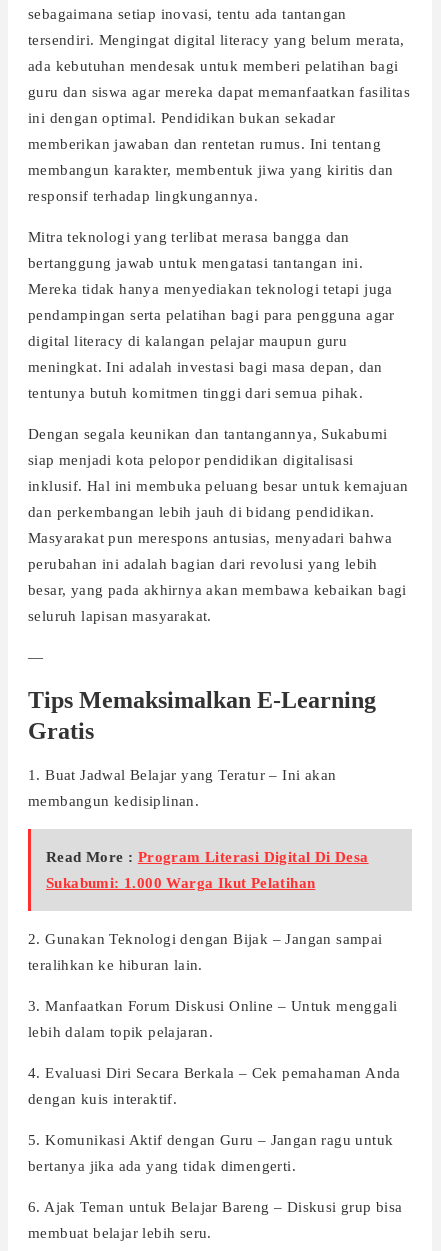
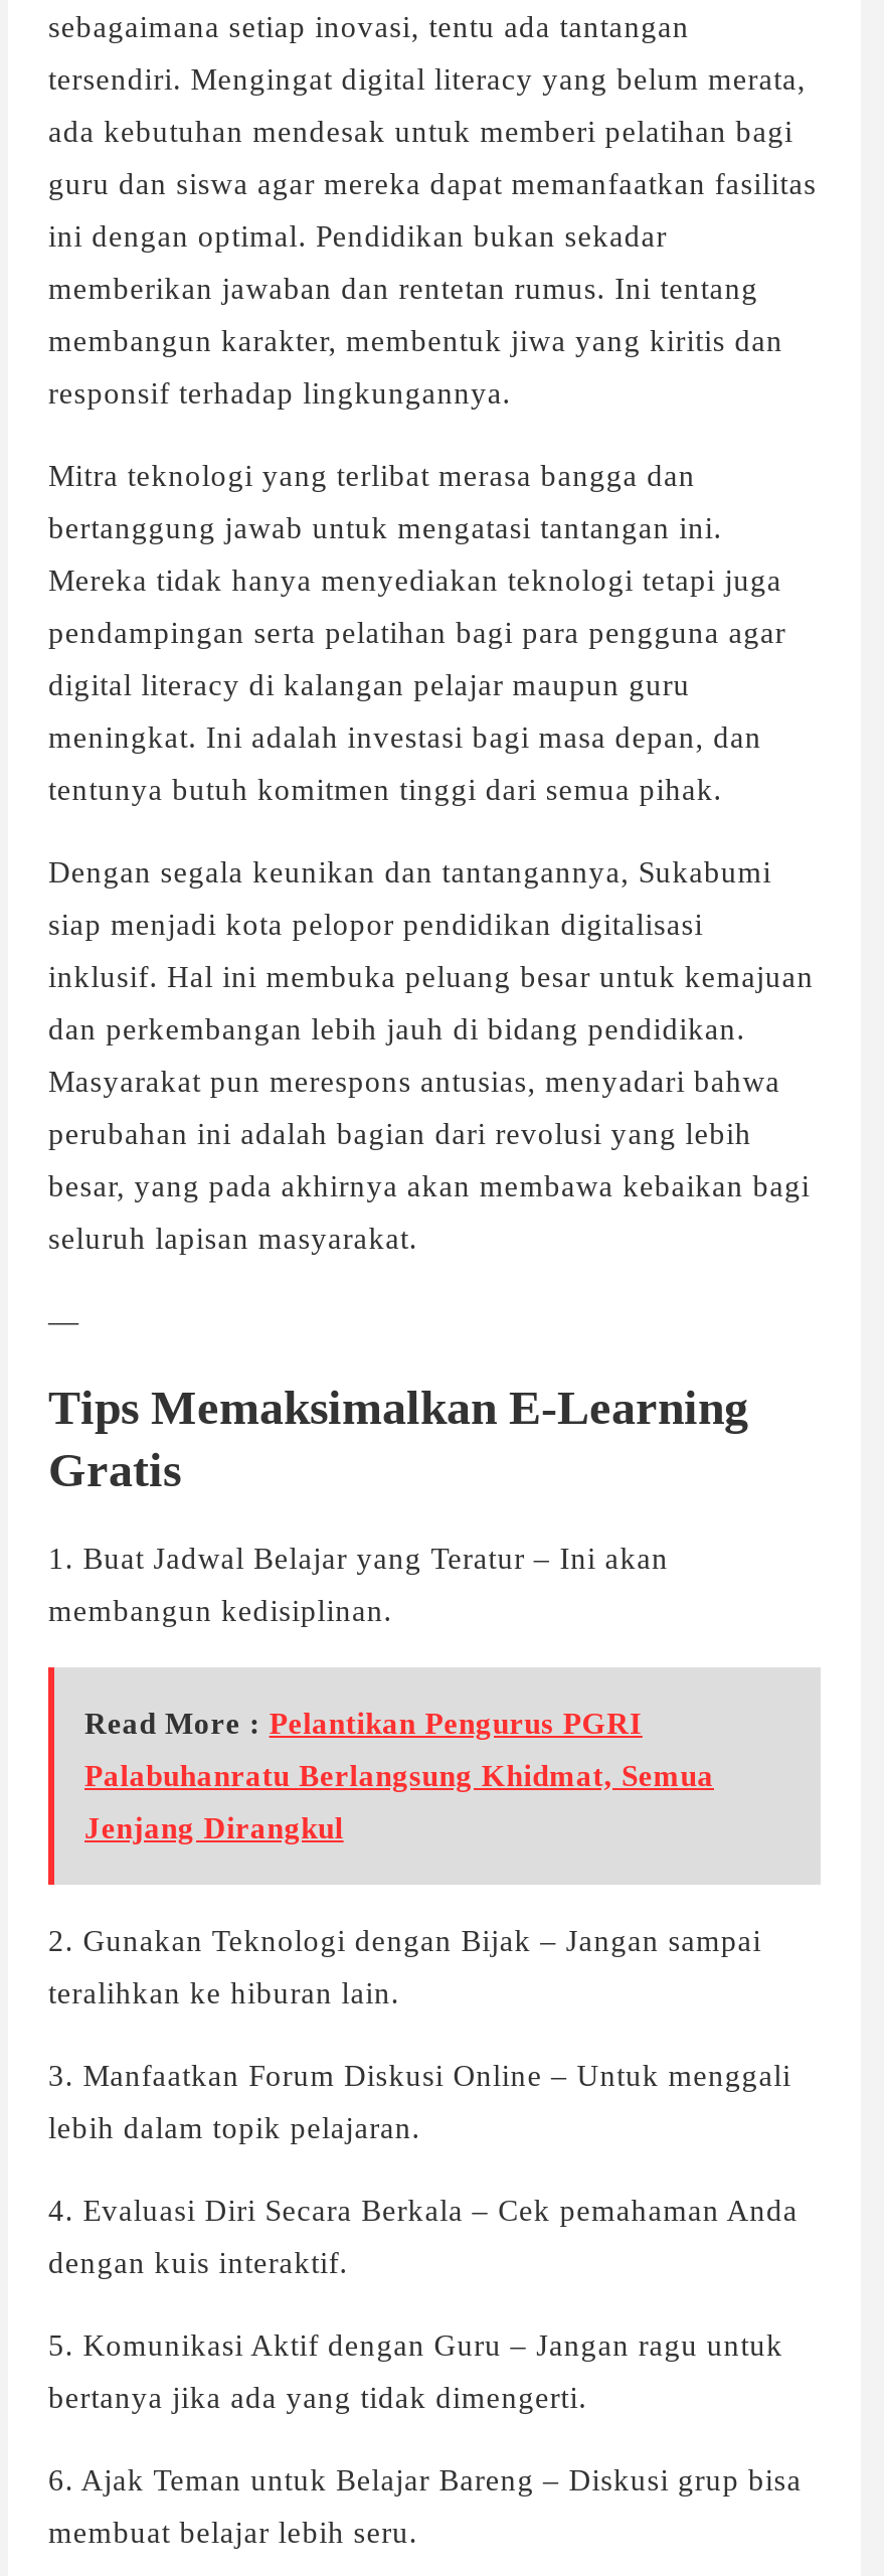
- Read More : Program Literasi Digital Di Desa
- Sukabumi: 1.000 Warga Ikut Pelatihan
+ Read More : Pelantikan Pengurus PGRI
+ Palabuhanratu Berlangsung Khidmat, Semua
+ Jenjang Dirangkul
